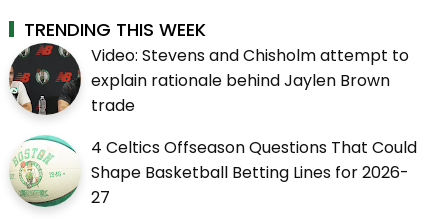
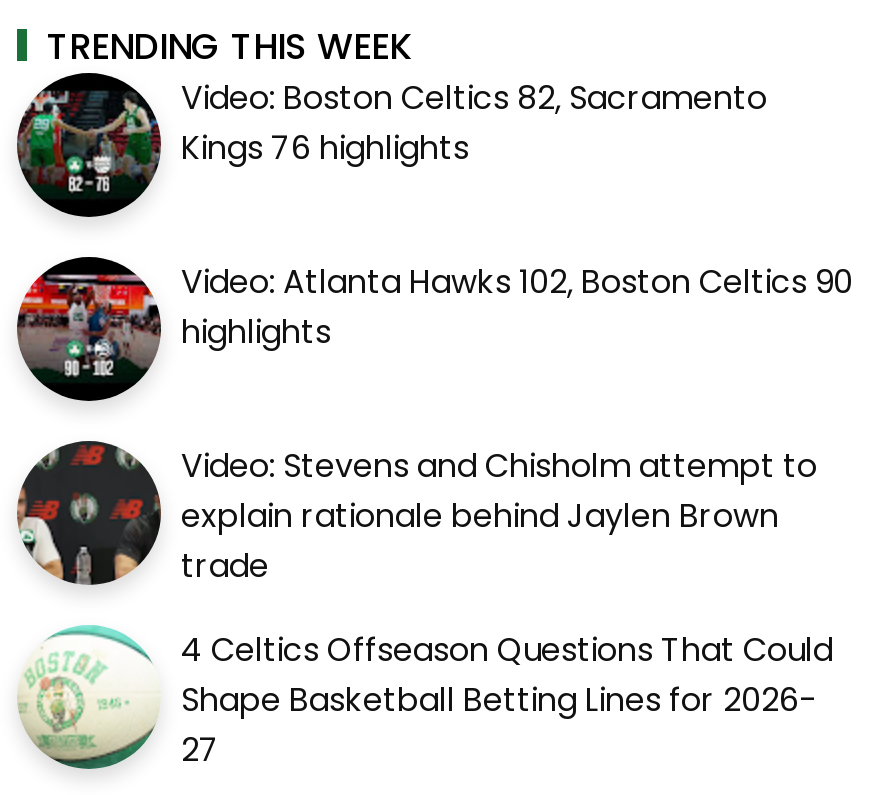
+ [image]

+ [image]
+ Video: Boston Celtics 82, Sacramento
+ Kings 76 highlights
+ Video: Atlanta Hawks 102, Boston Celtics 90
+ highlights
